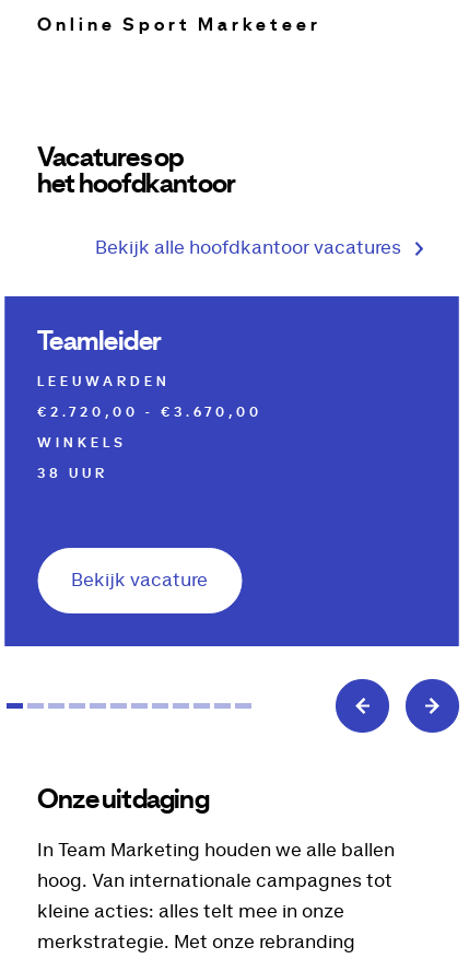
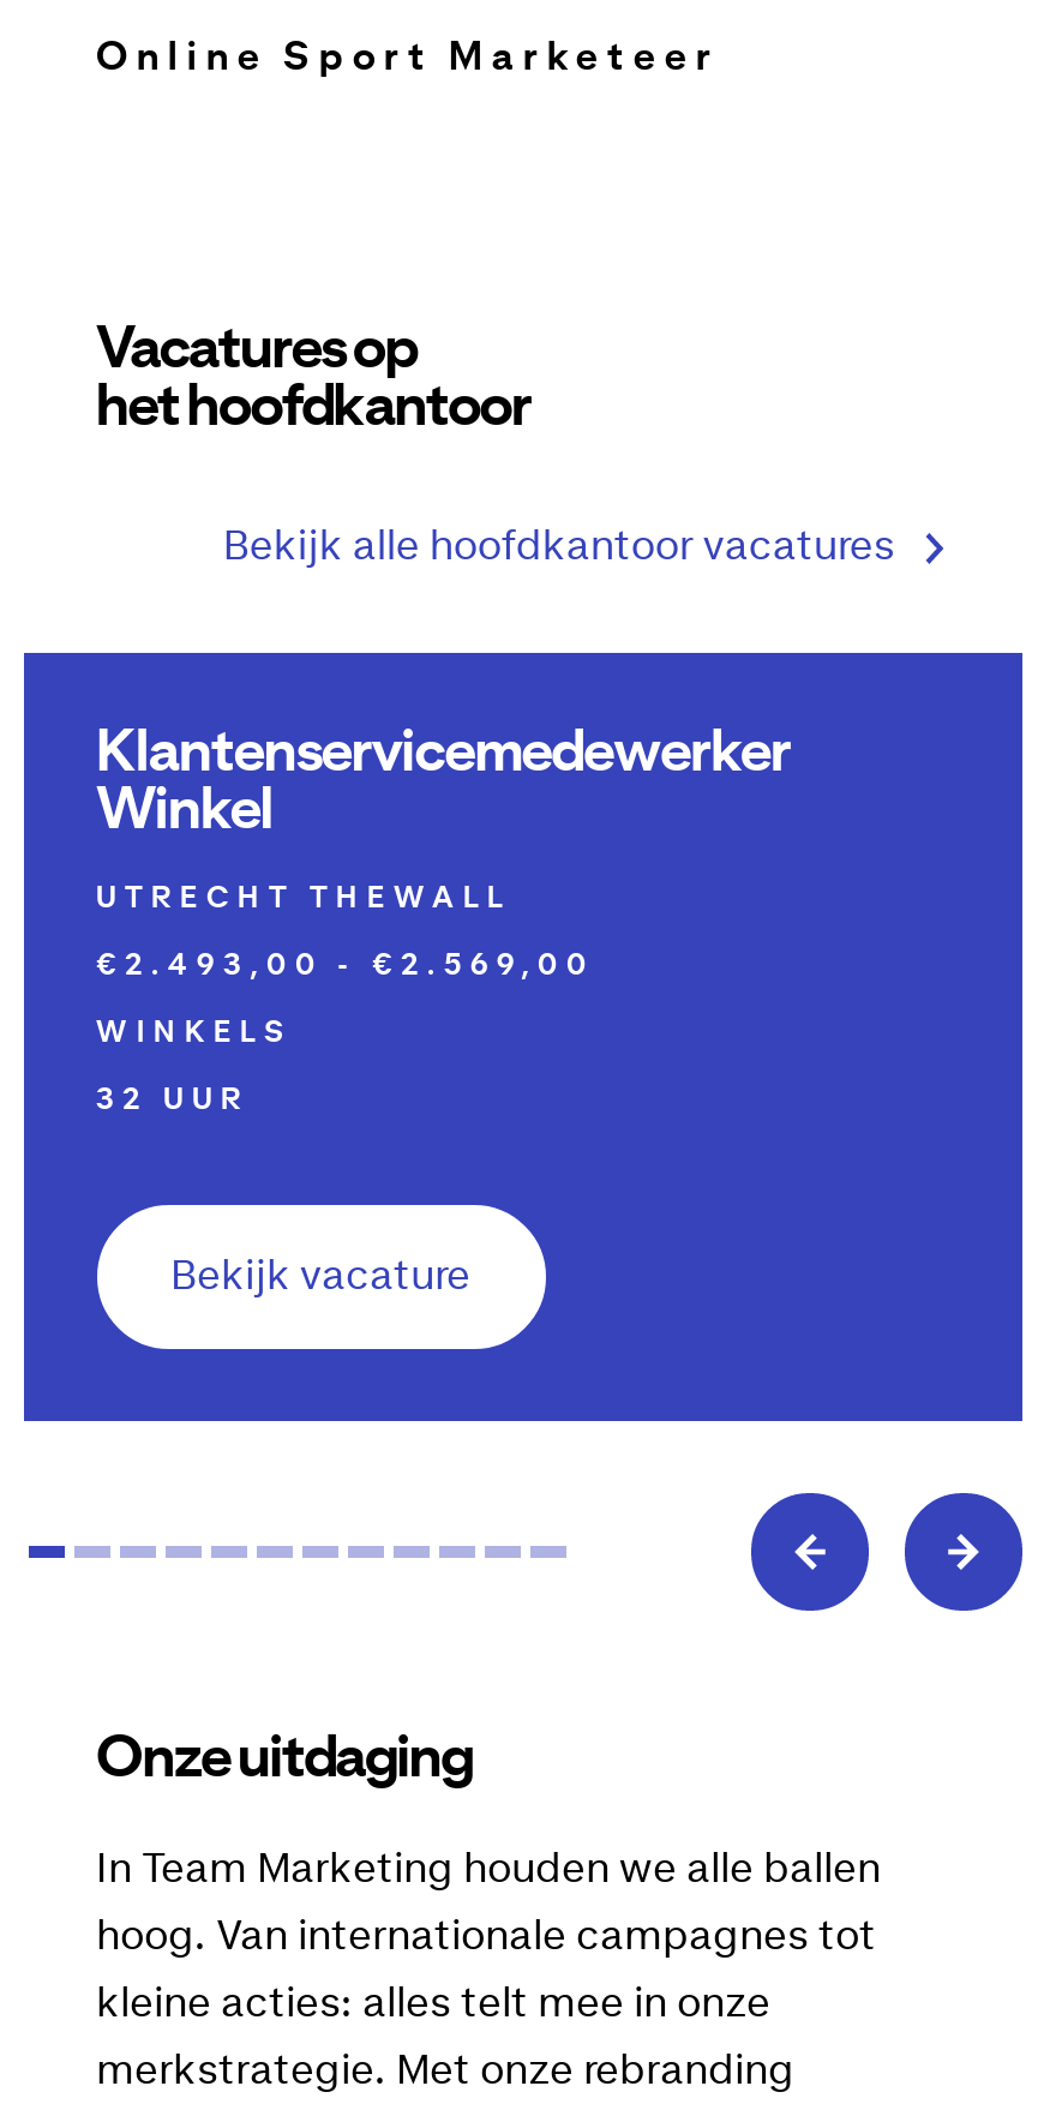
- Teamleider
+ Klantenservicemedewerker
+ Winkel

- LEEUWARDEN
+ UTRECHT THEWALL

- €2.720,00 - €3.670,00
+ €2.493,00 - €2.569,00

moved down: WINKELS

- 38 UUR
+ 32 UUR
